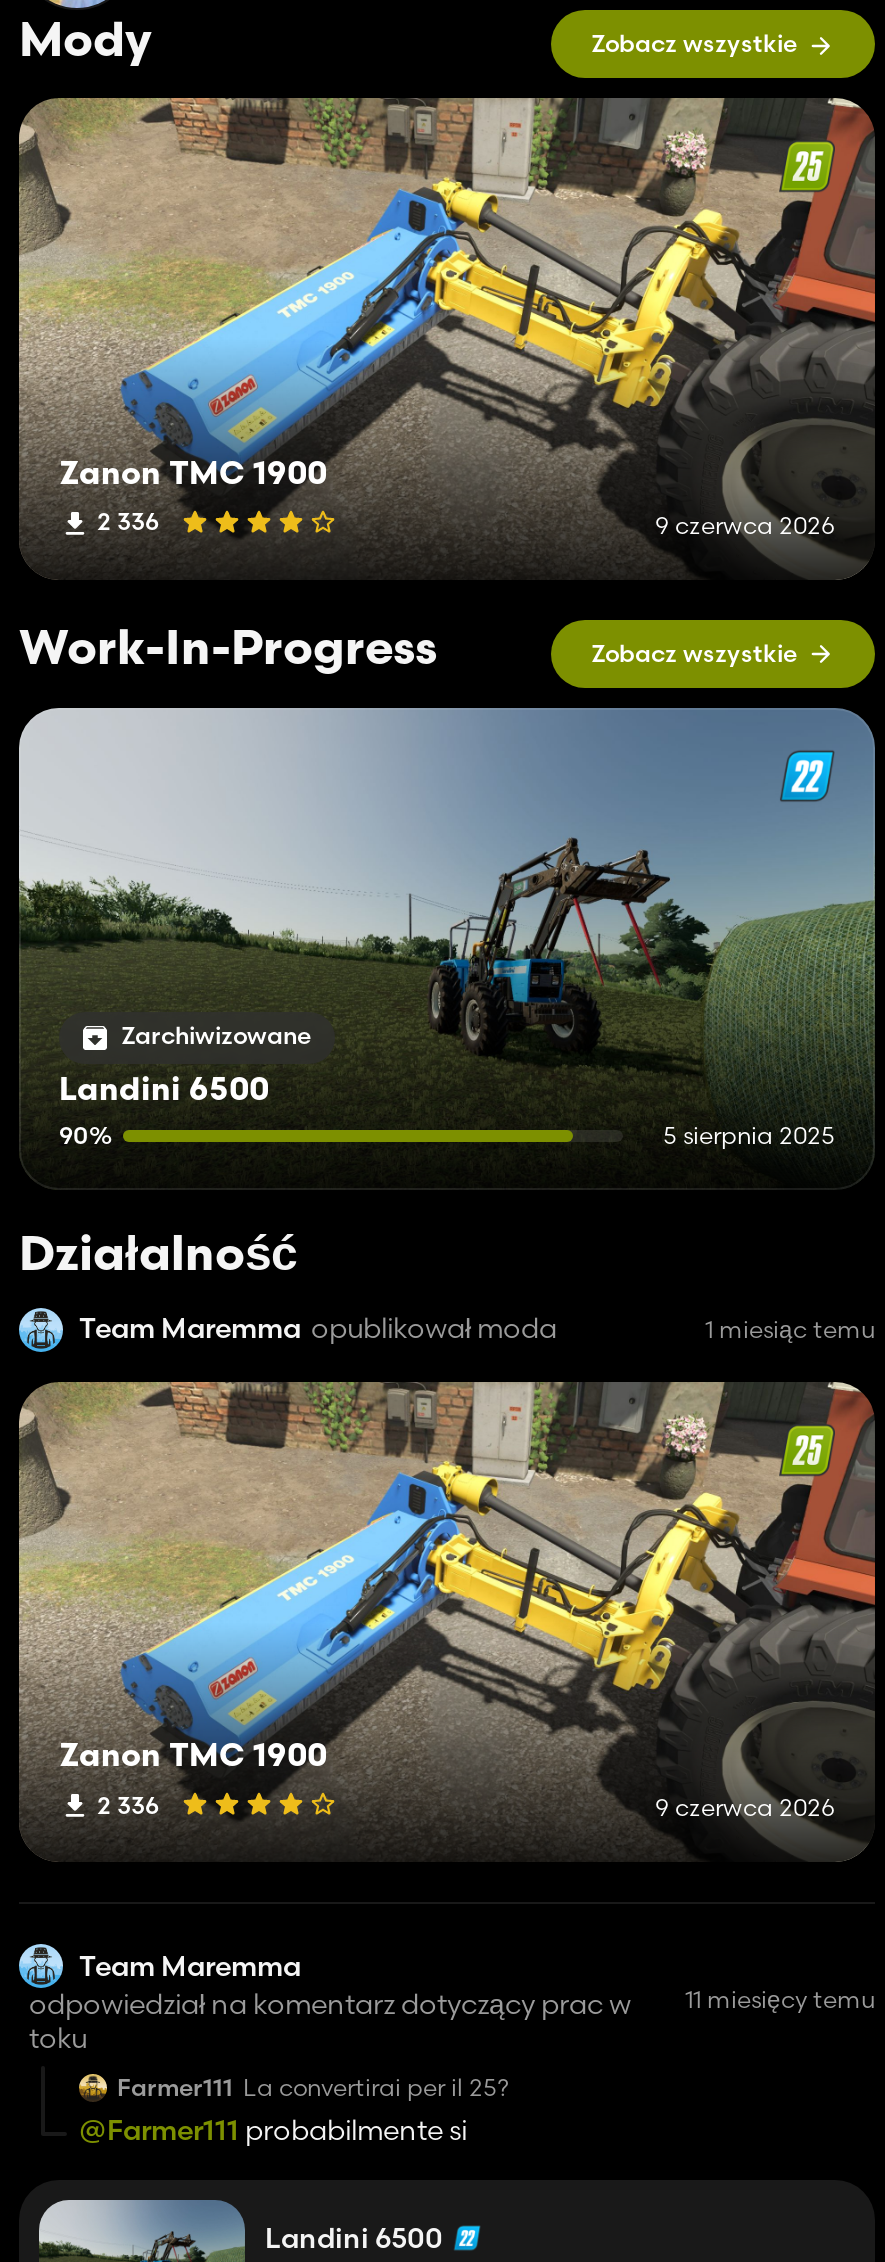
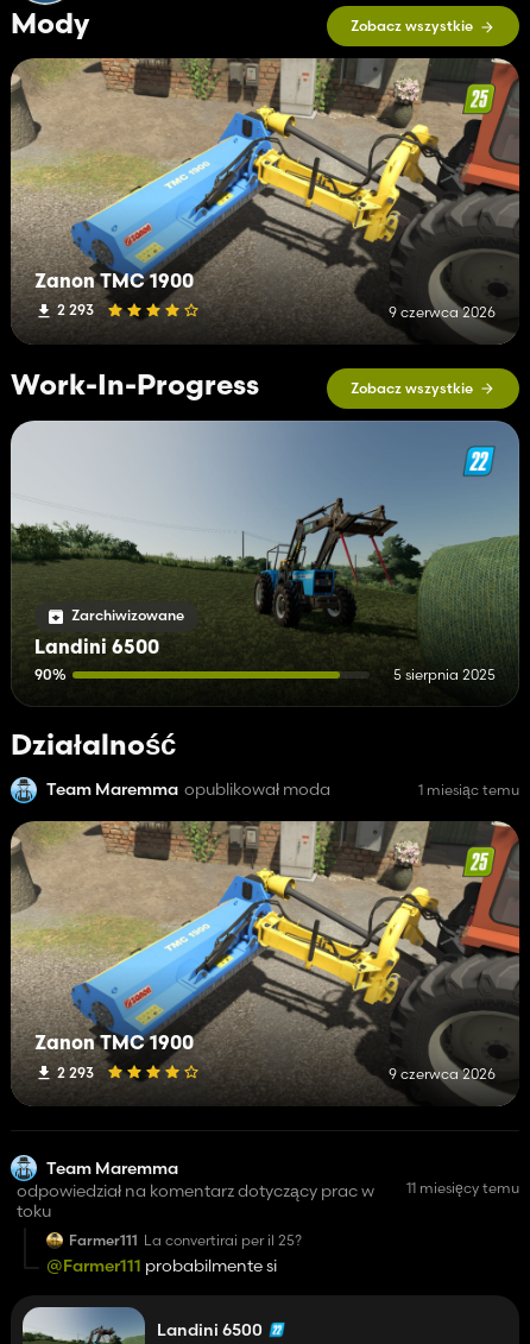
- 2 336
+ 2 293

- 2 336
+ 2 293
